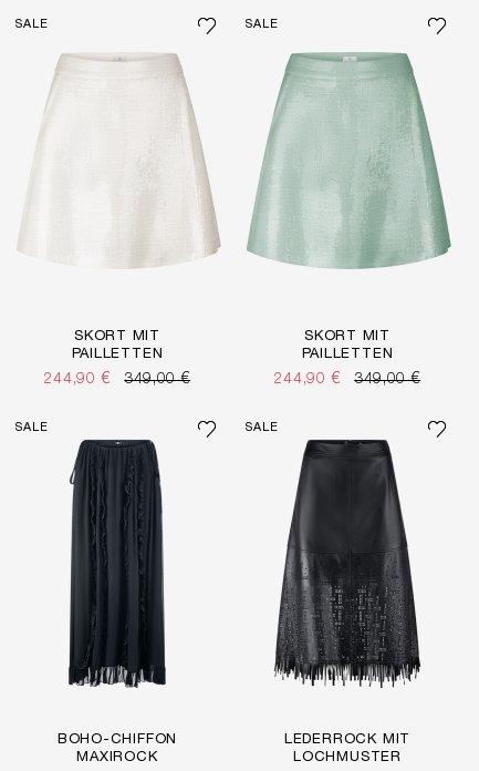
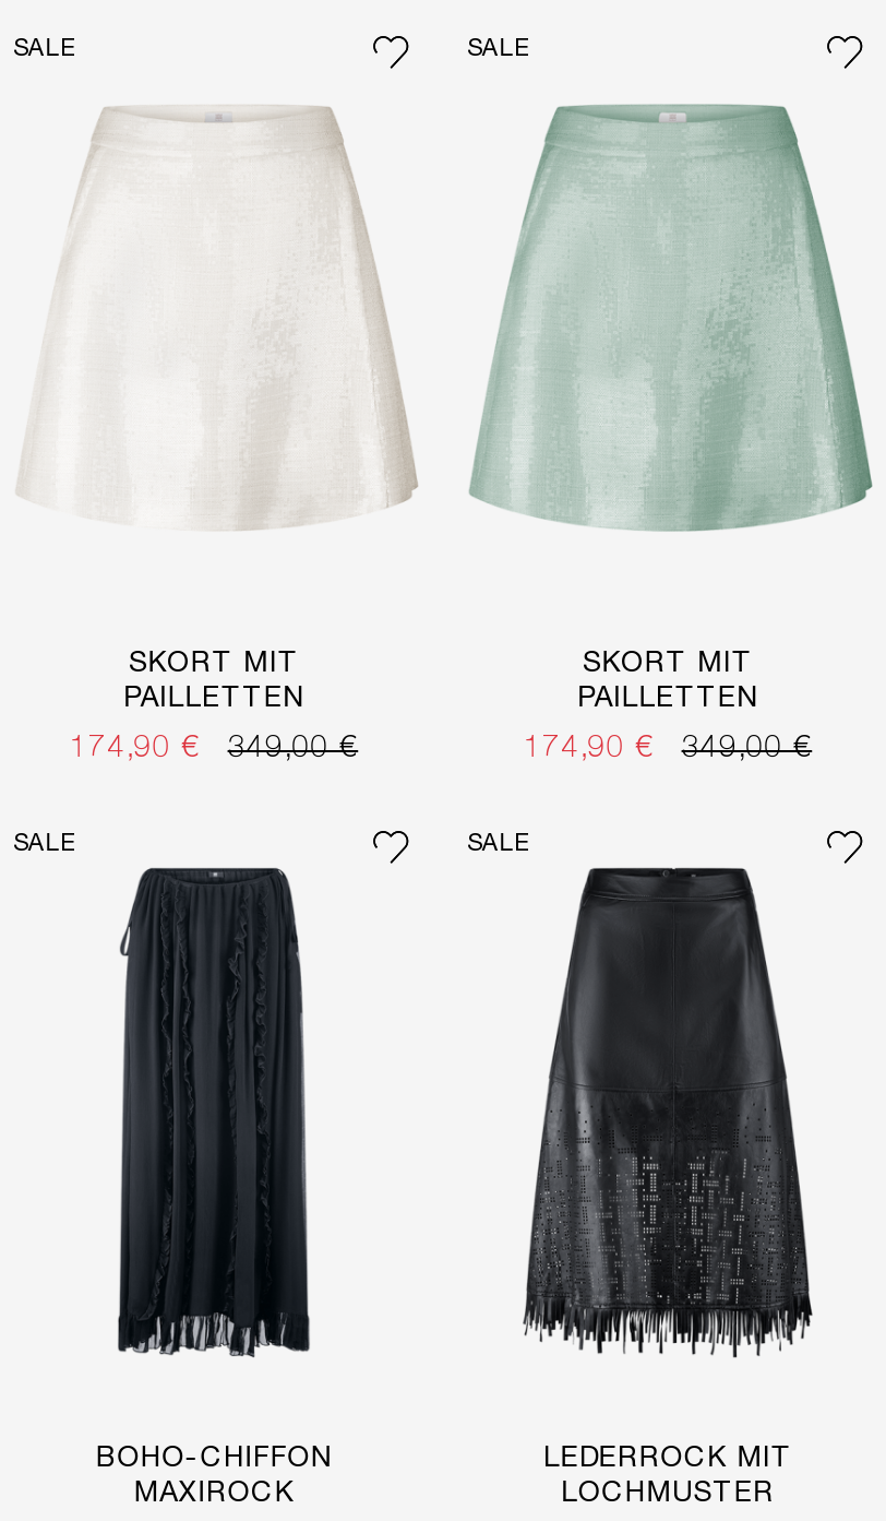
- 244,90 € 349,00 €
+ 174,90 € 349,00 €

- 244,90 € 349,00 €
+ 174,90 € 349,00 €
